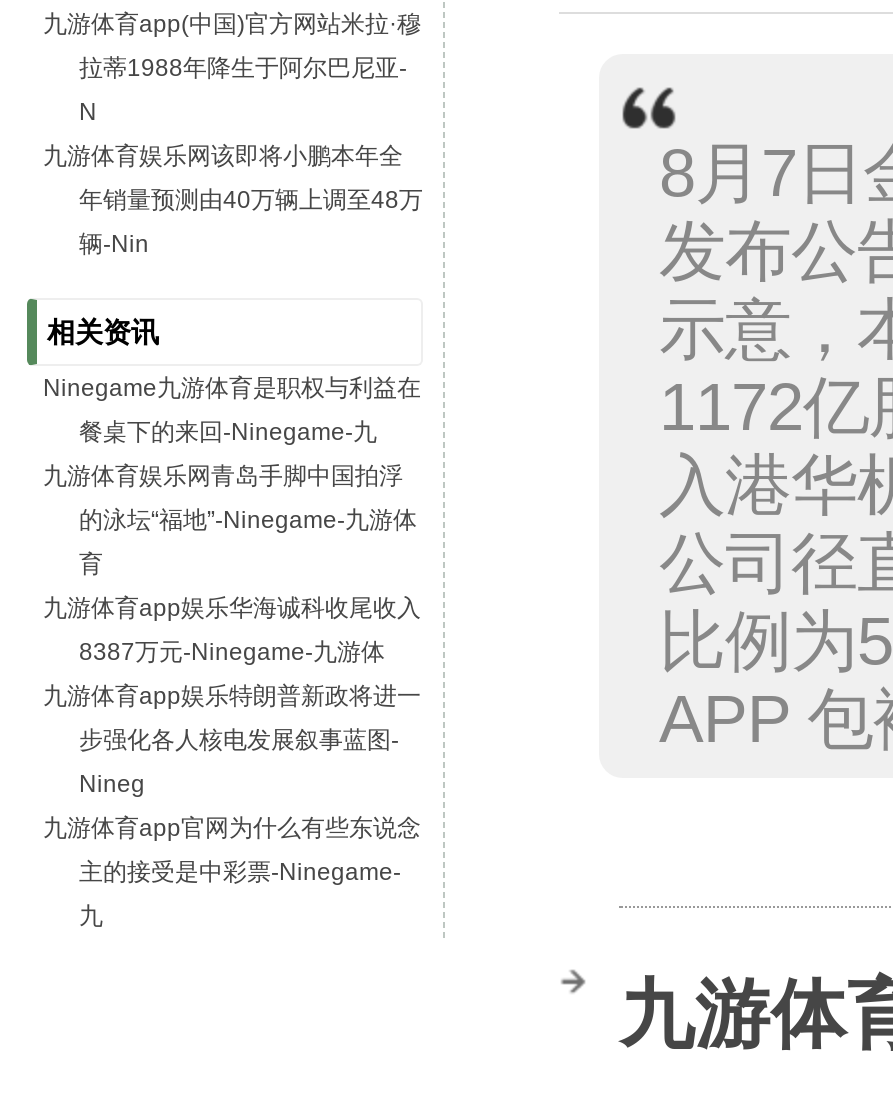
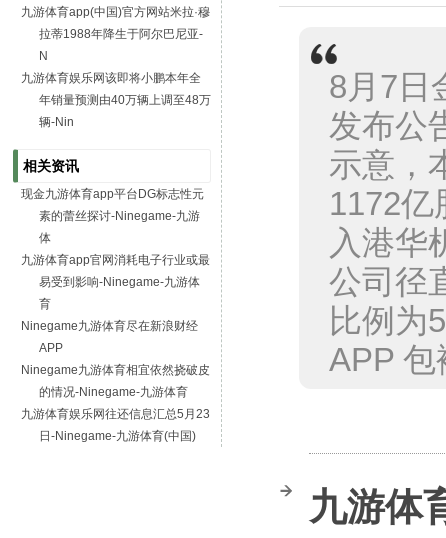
- Ninegame九游体育是职权与利益在
- 餐桌下的来回-Ninegame-九
- 九游体育娱乐网青岛手脚中国拍浮
- 的泳坛“福地”-Ninegame-九游体
+ 现金九游体育app平台DG标志性元
+ 素的蕾丝探讨-Ninegame-九游
+ 体
+ 九游体育app官网消耗电子行业或最
+ 易受到影响-Ninegame-九游体

moved down: 育

- 九游体育app娱乐华海诚科收尾收入
- 8387万元-Ninegame-九游体
- 九游体育app娱乐特朗普新政将进一
- 步强化各人核电发展叙事蓝图-
- Nineg
- 九游体育app官网为什么有些东说念
- 主的接受是中彩票-Ninegame-
- 九
+ Ninegame九游体育尽在新浪财经
+ APP
+ Ninegame九游体育相宜依然挠破皮
+ 的情况-Ninegame-九游体育
+ 九游体育娱乐网往还信息汇总5月23
+ 日-Ninegame-九游体育(中国)
